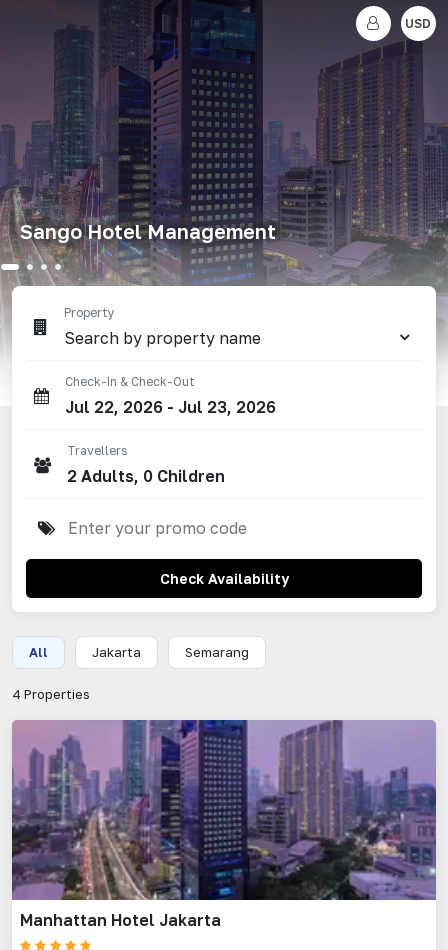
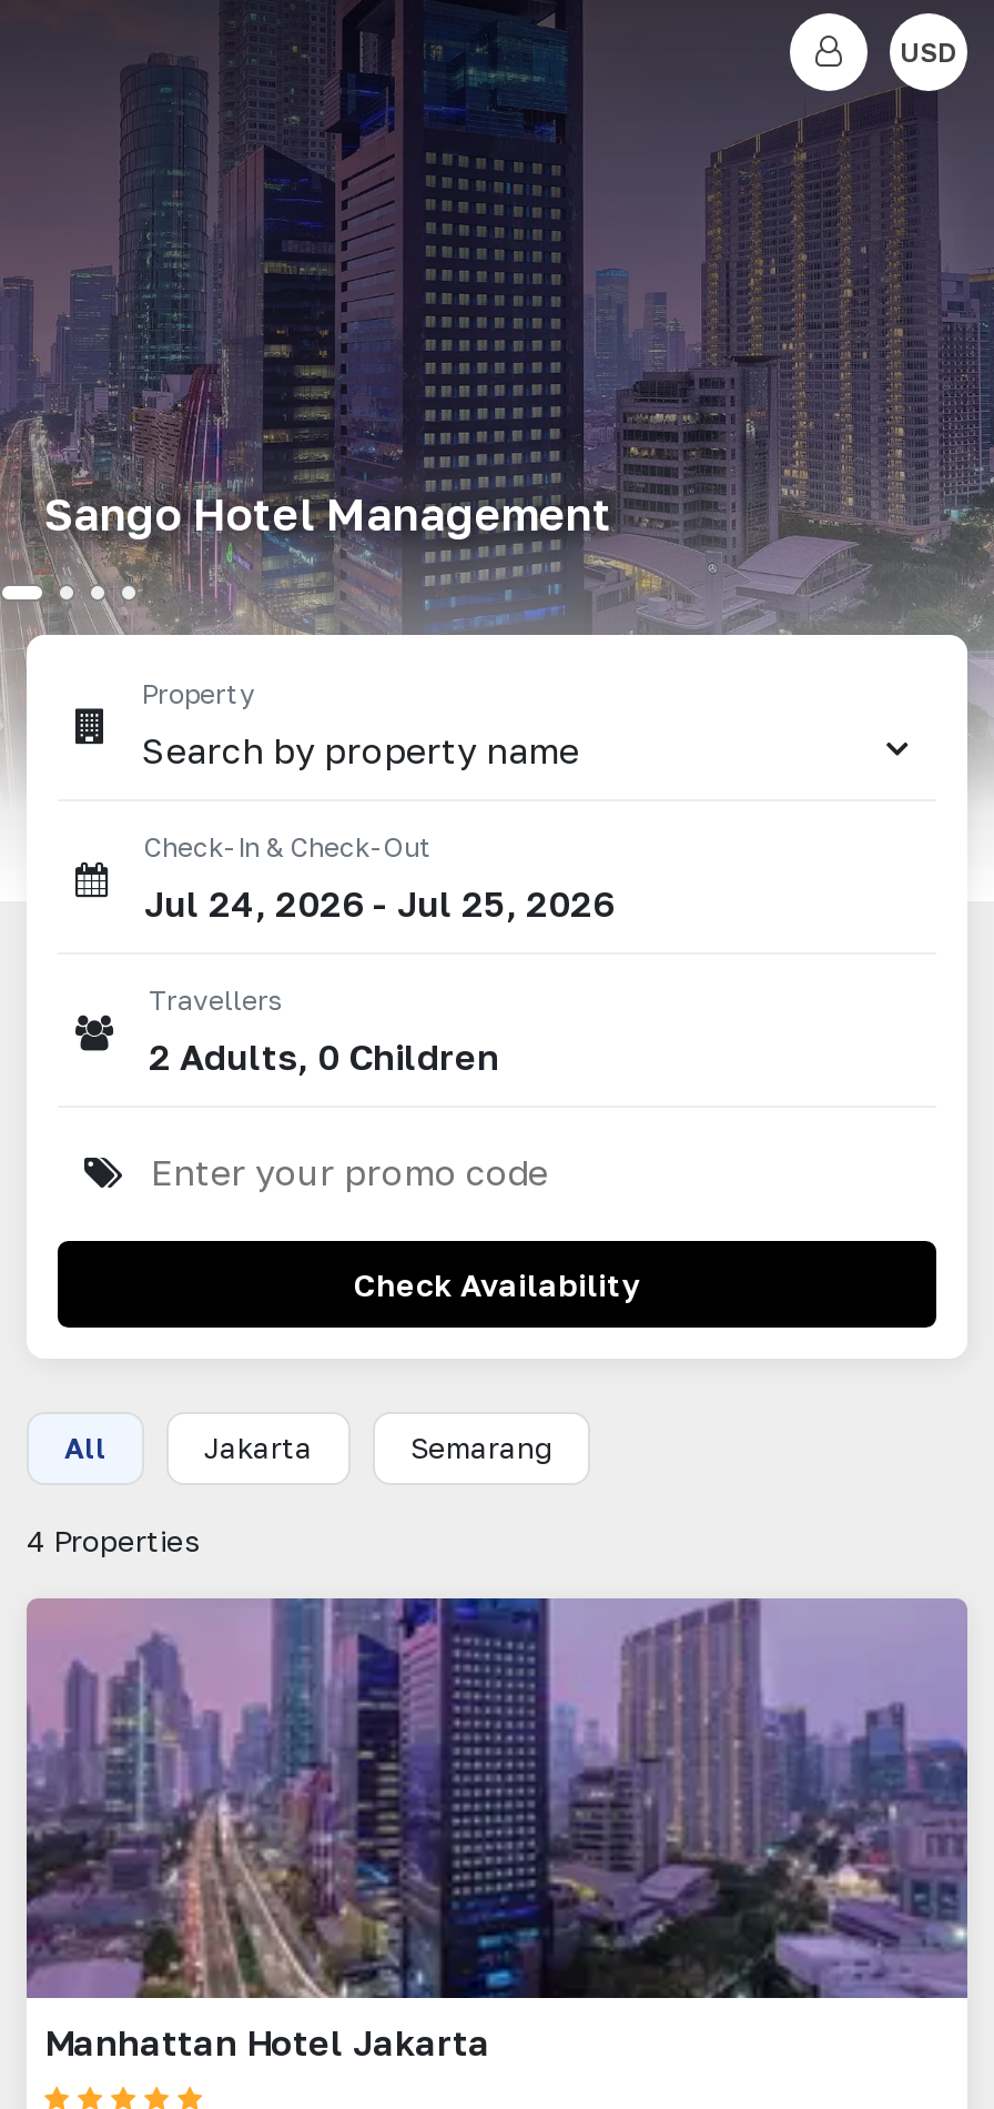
- Jul 22, 2026 - Jul 23, 2026
+ Jul 24, 2026 - Jul 25, 2026
